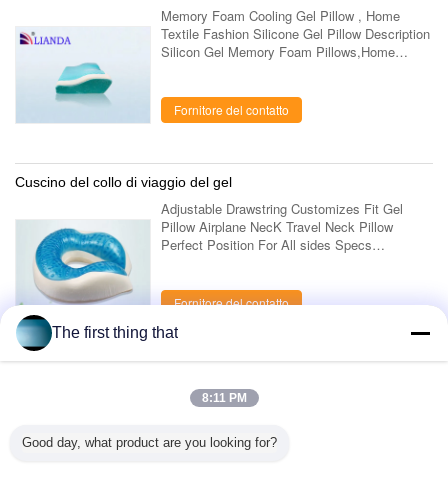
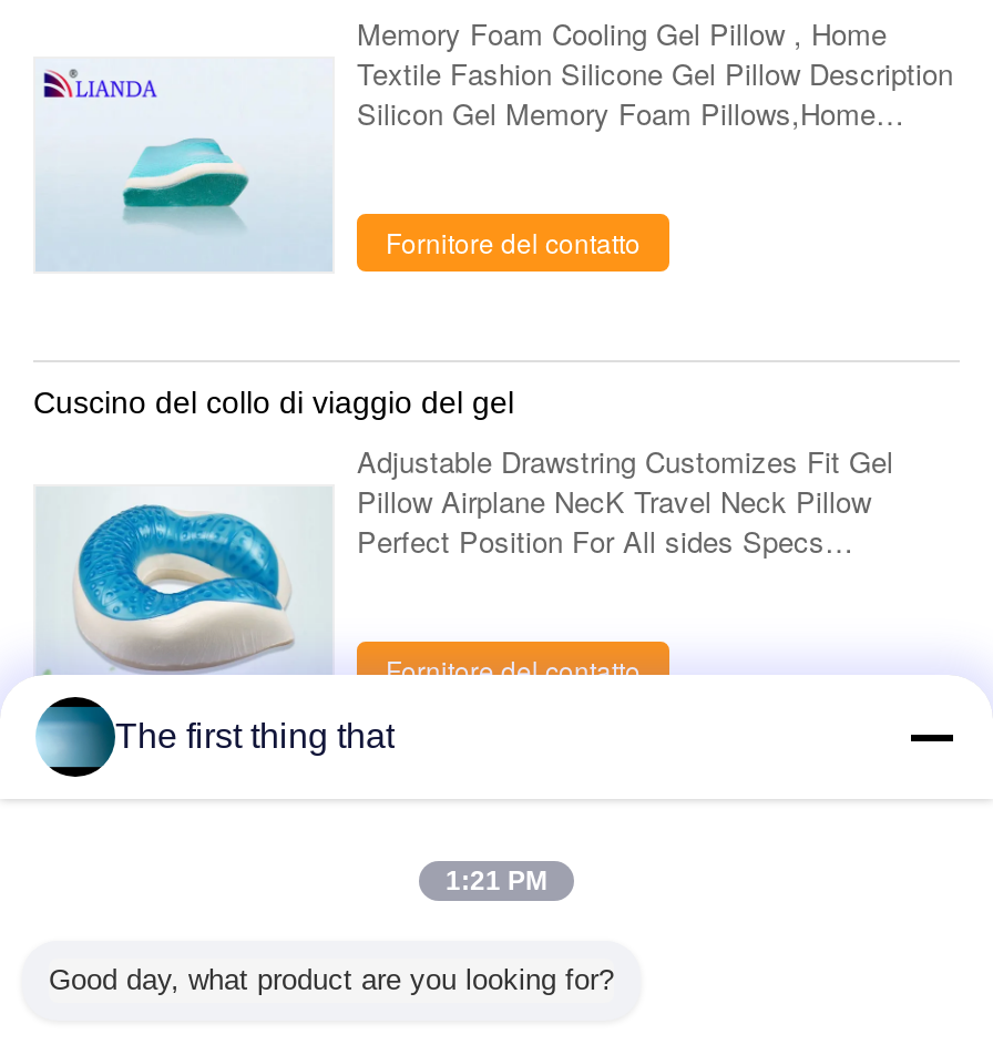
- 8:11 PM
+ 1:21 PM
